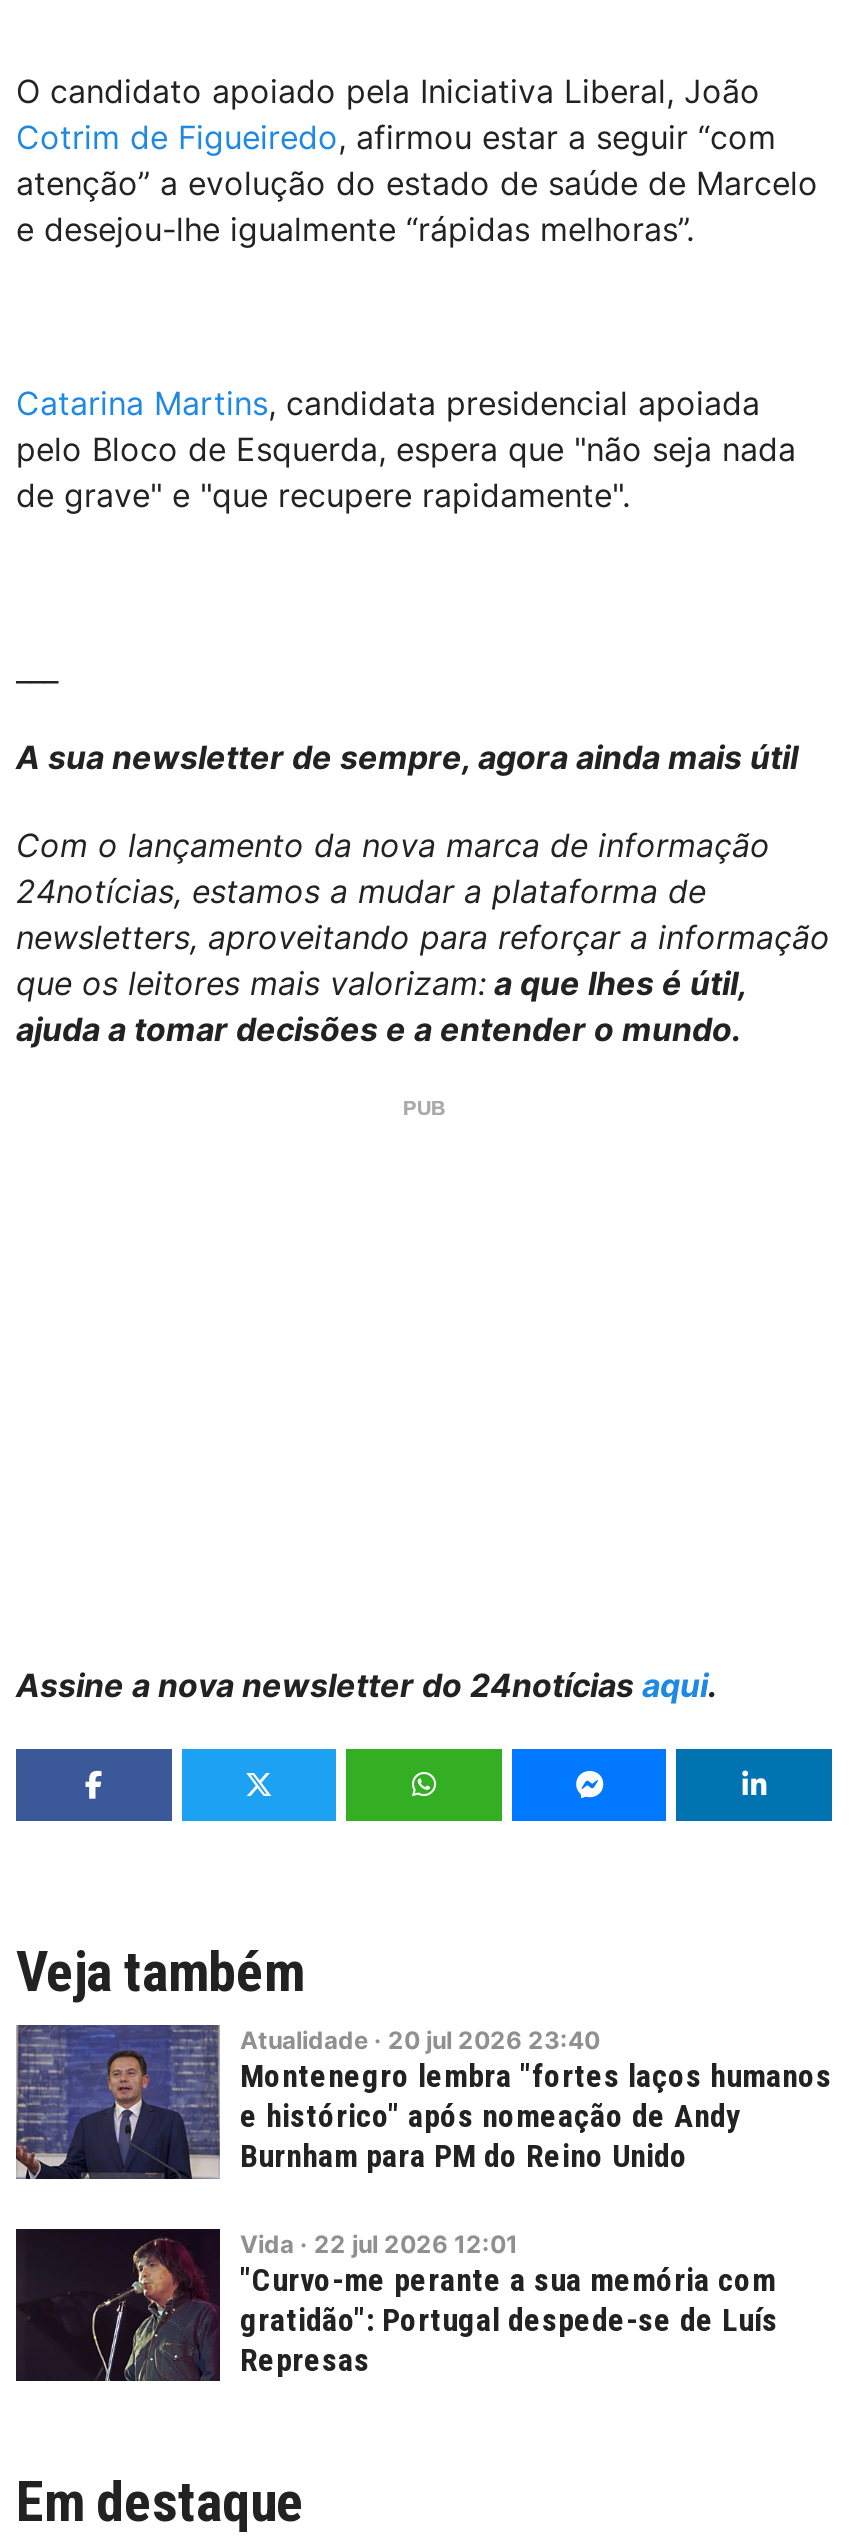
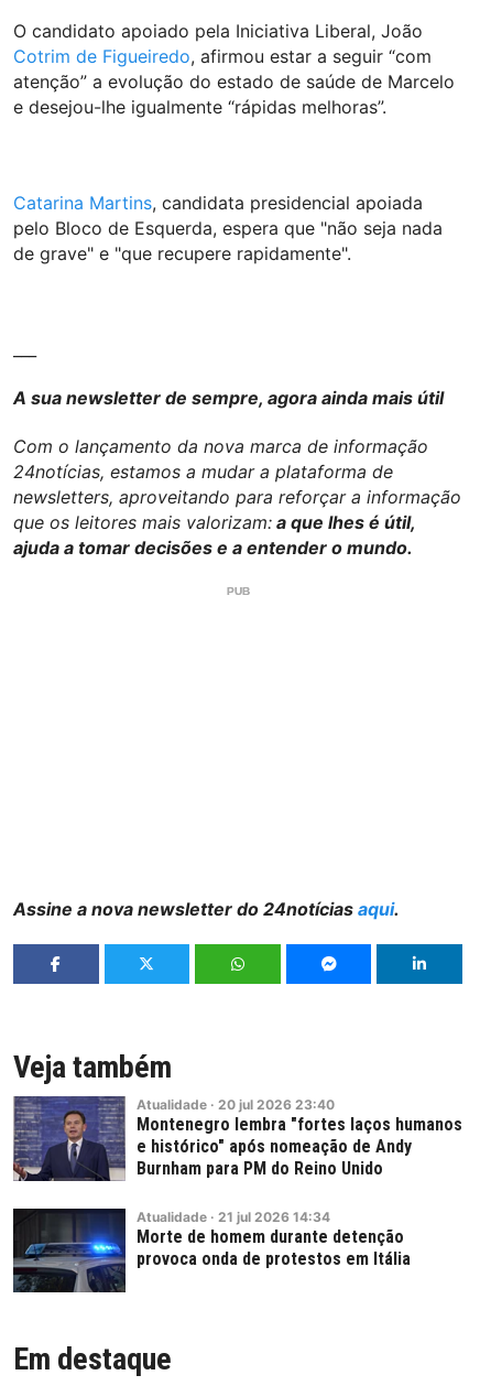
- [image]
- Vida · 22 jul 2026 12:01
- "Curvo-me perante a sua memória com
- gratidão": Portugal despede-se de Luís
- Represas
+ [image]
+ Atualidade · 21 jul 2026 14:34
+ Morte de homem durante detenção
+ provoca onda de protestos em Itália
